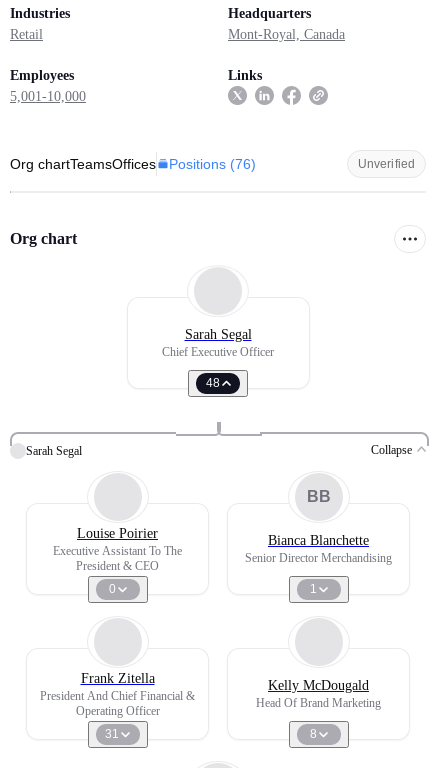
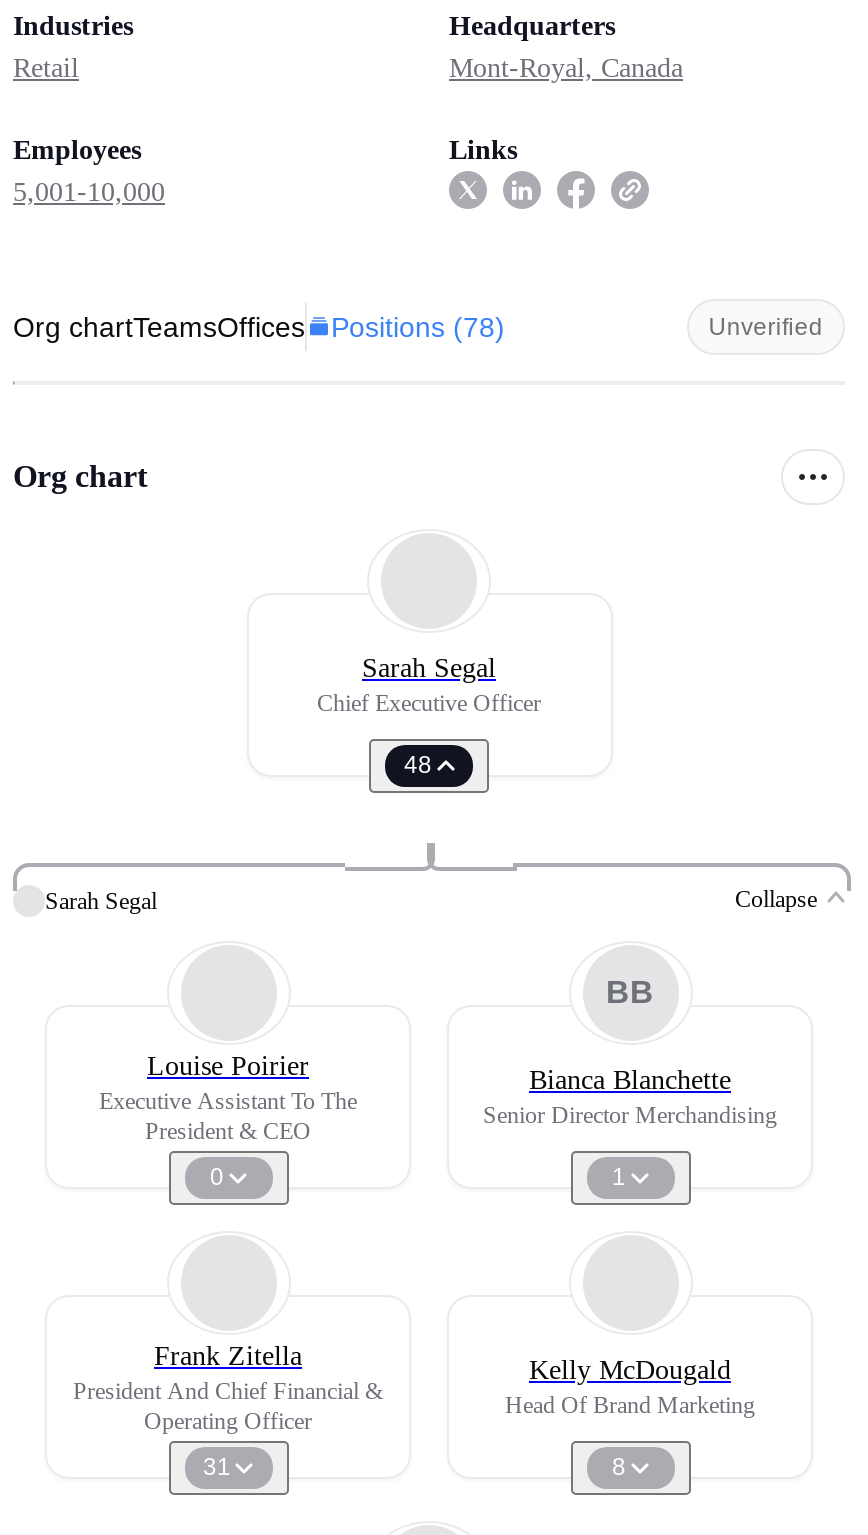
- Org chartTeamsOffices Positions (76)
+ Org chartTeamsOffices Positions (78)
